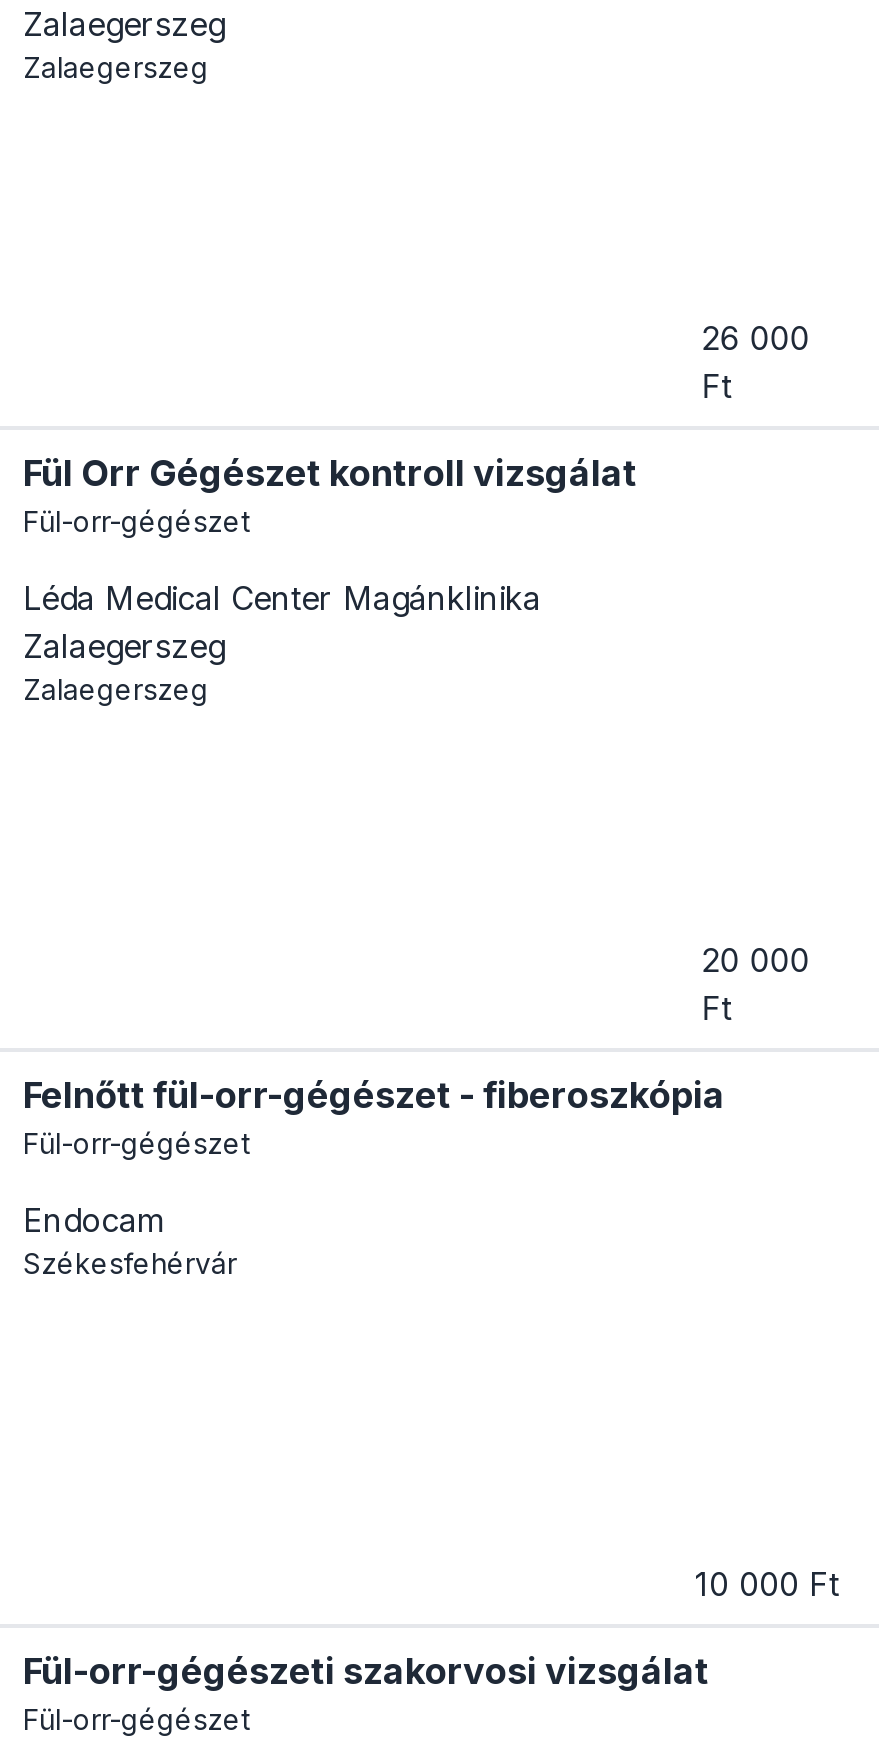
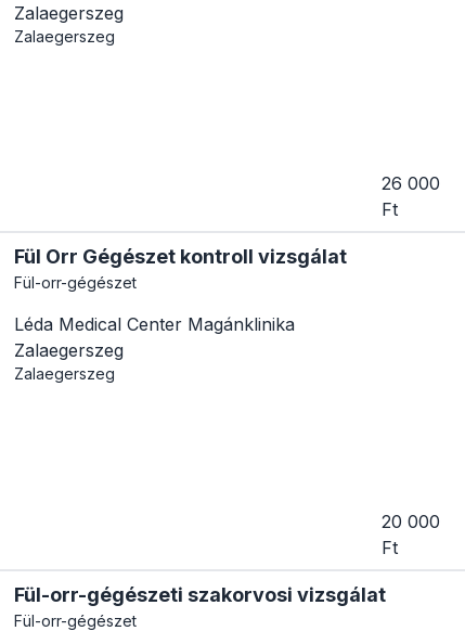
- Felnőtt fül-orr-gégészet - fiberoszkópia
- Fül-orr-gégészet
- Endocam
- Székesfehérvár

- 10 000 Ft
